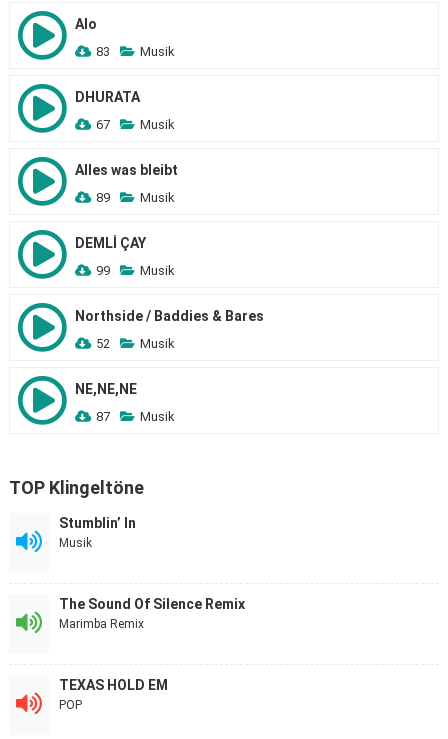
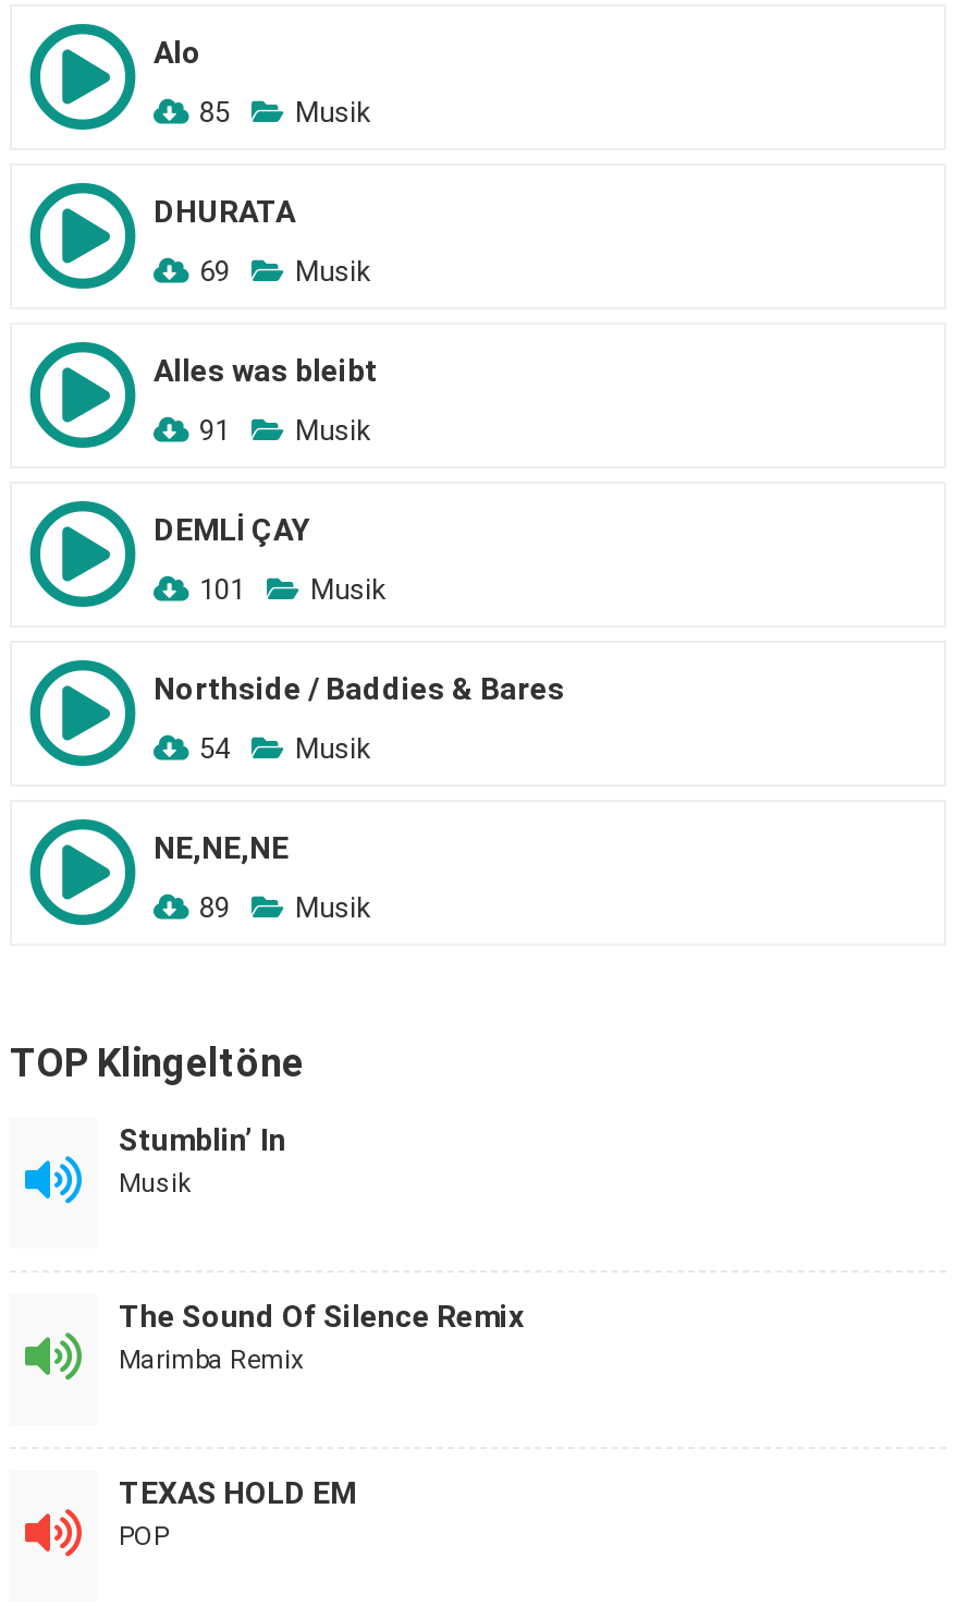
- 83 Musik
+ 85 Musik

- 67 Musik
+ 69 Musik

- 89 Musik
+ 91 Musik

- 99 Musik
+ 101 Musik

- 52 Musik
+ 54 Musik

- 87 Musik
+ 89 Musik
